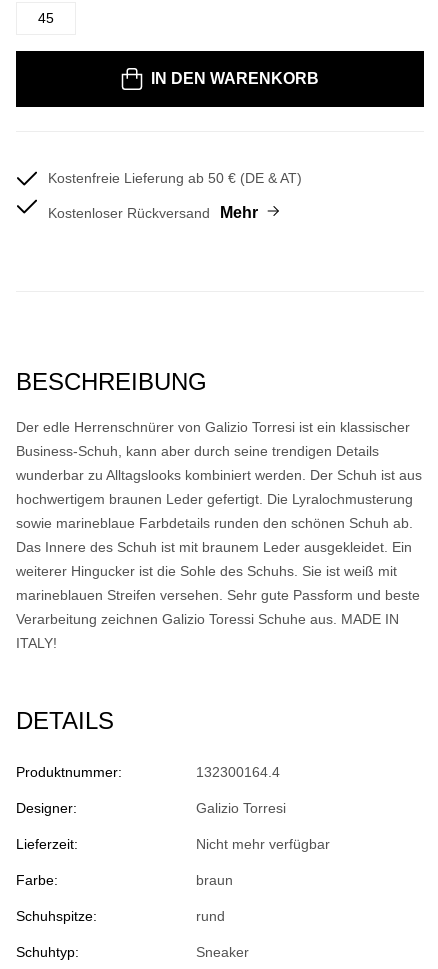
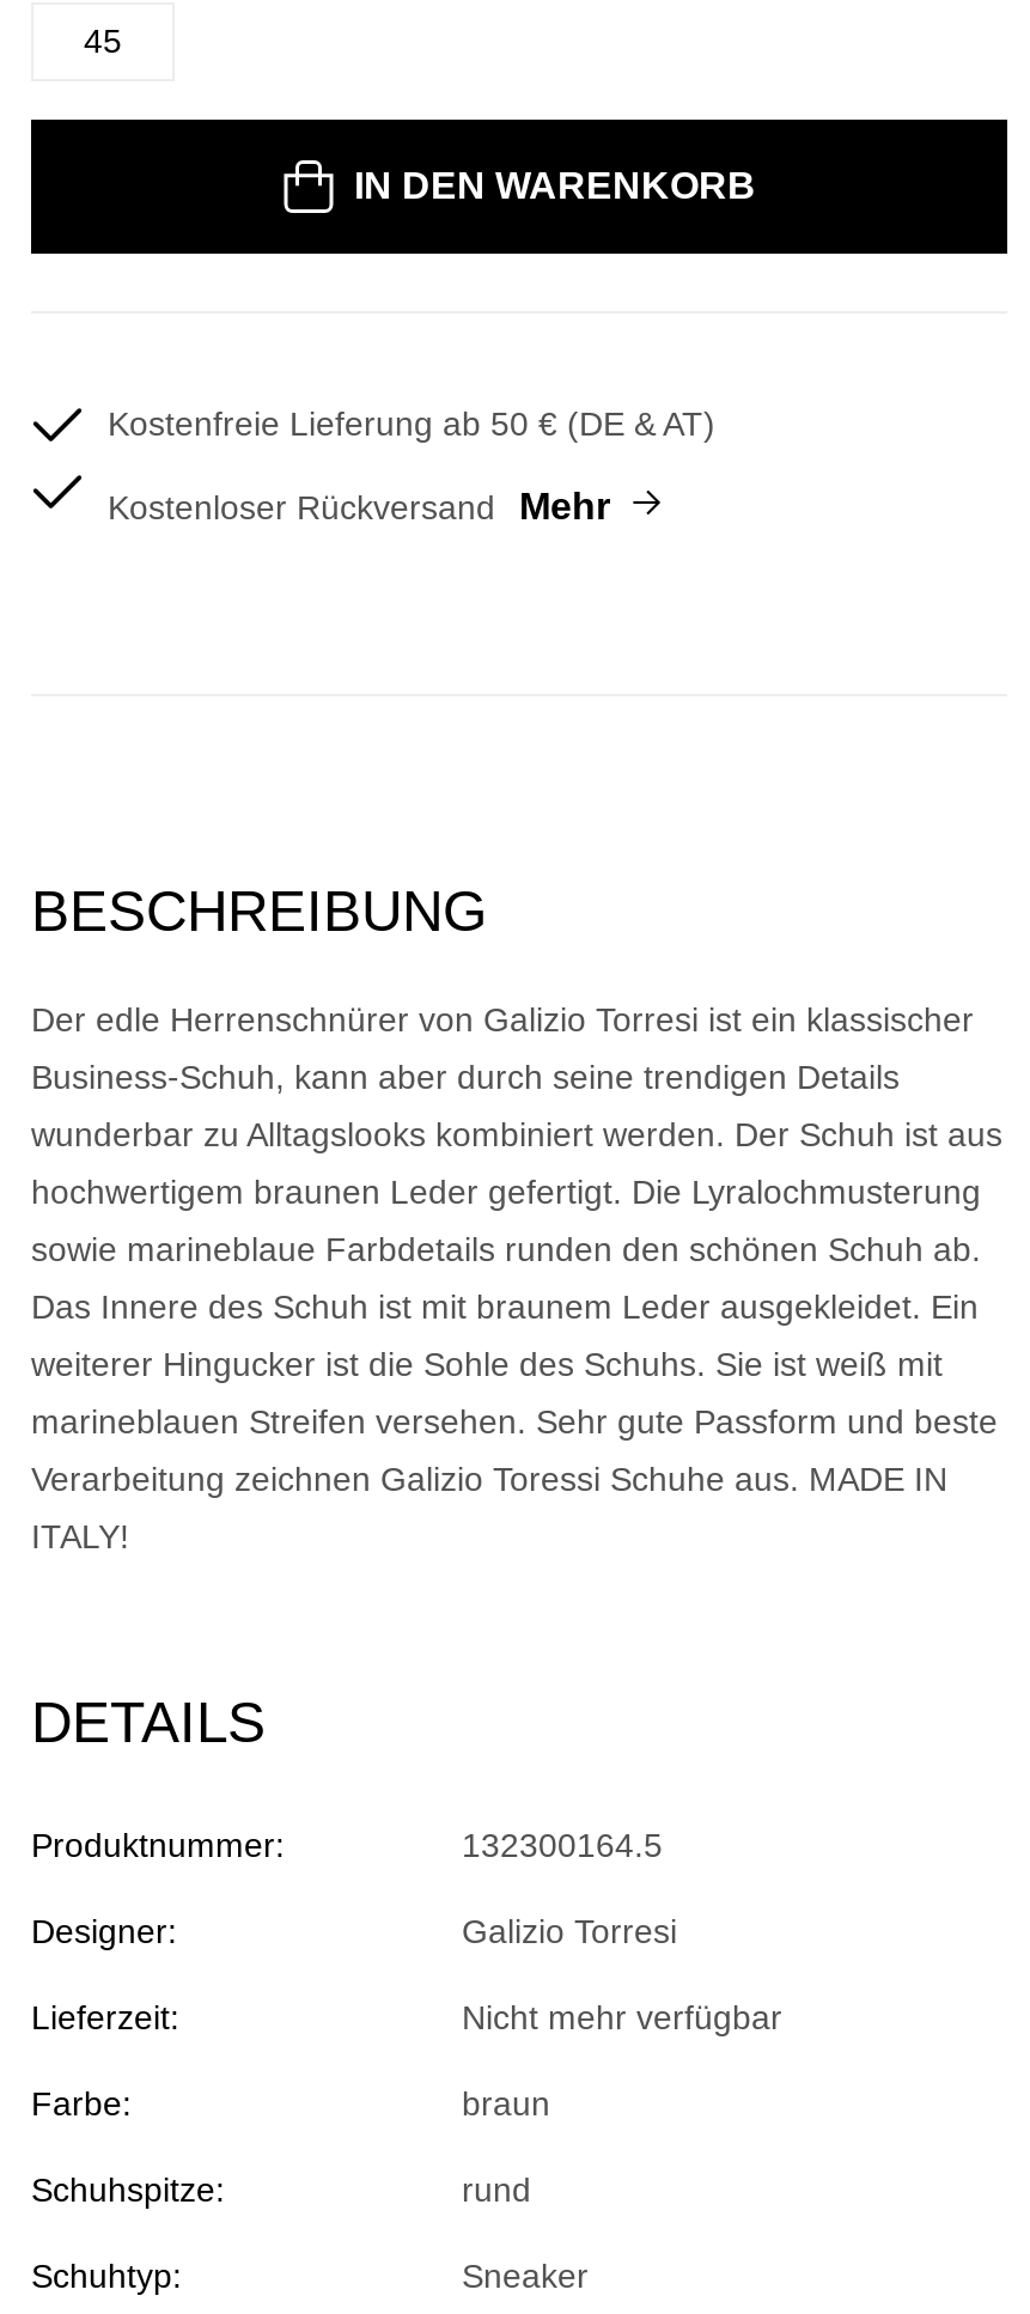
- 132300164.4
+ 132300164.5
